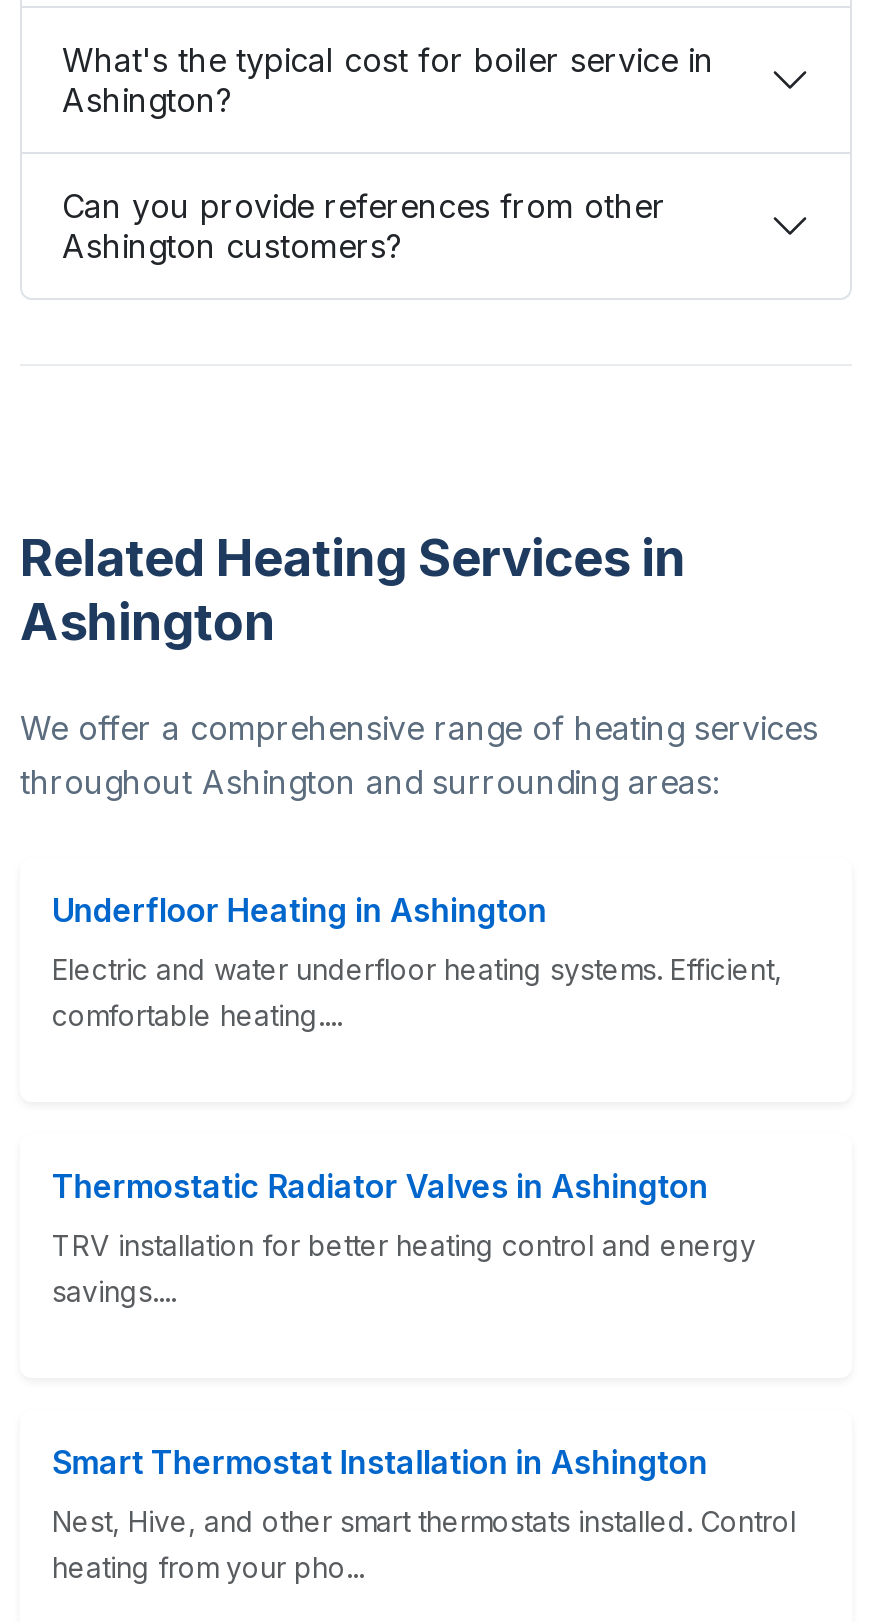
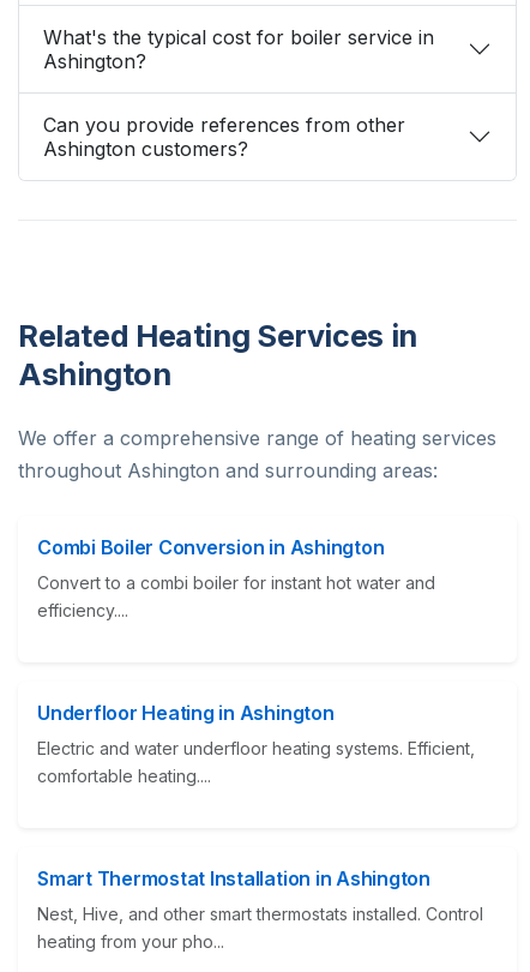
+ Combi Boiler Conversion in Ashington
+ Convert to a combi boiler for instant hot water and
+ efficiency....

moved down: Underfloor Heating in Ashington | Electric and water underfloor heating systems. Efficient, | comfortable heating....

- Thermostatic Radiator Valves in Ashington
- TRV installation for better heating control and energy
- savings....
